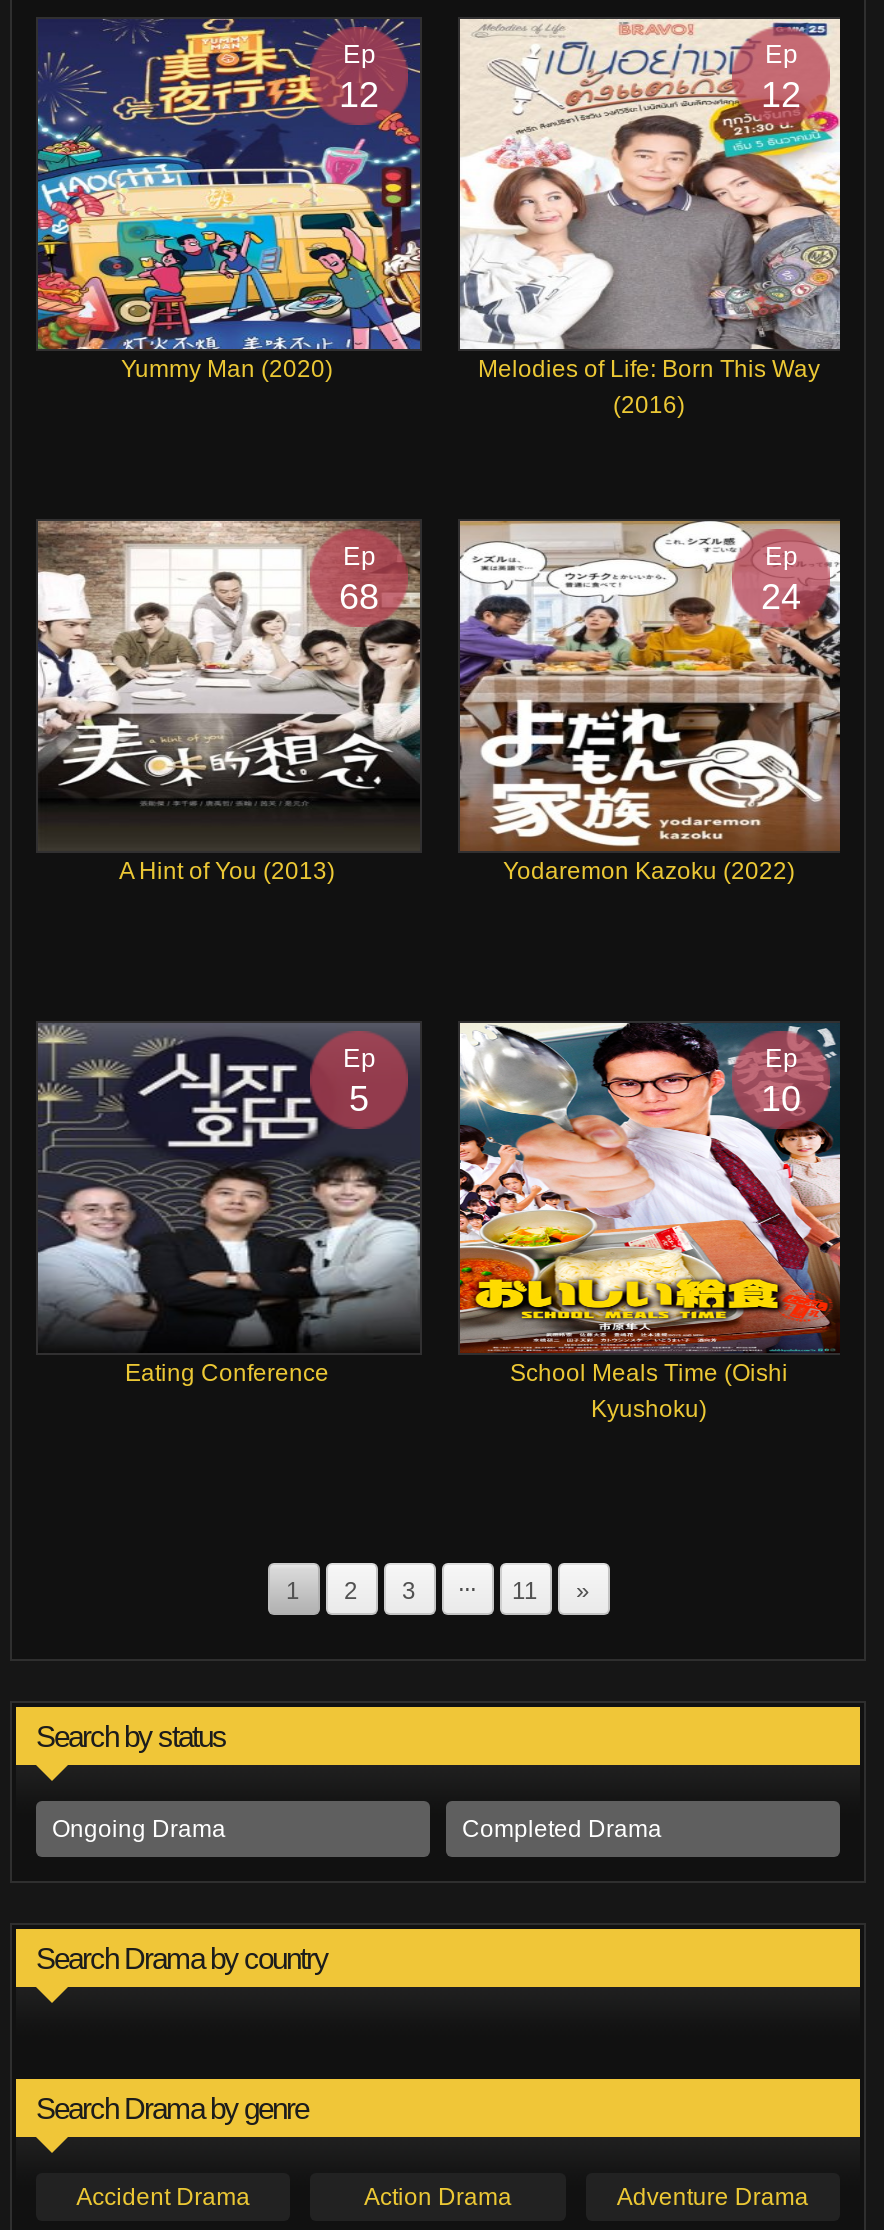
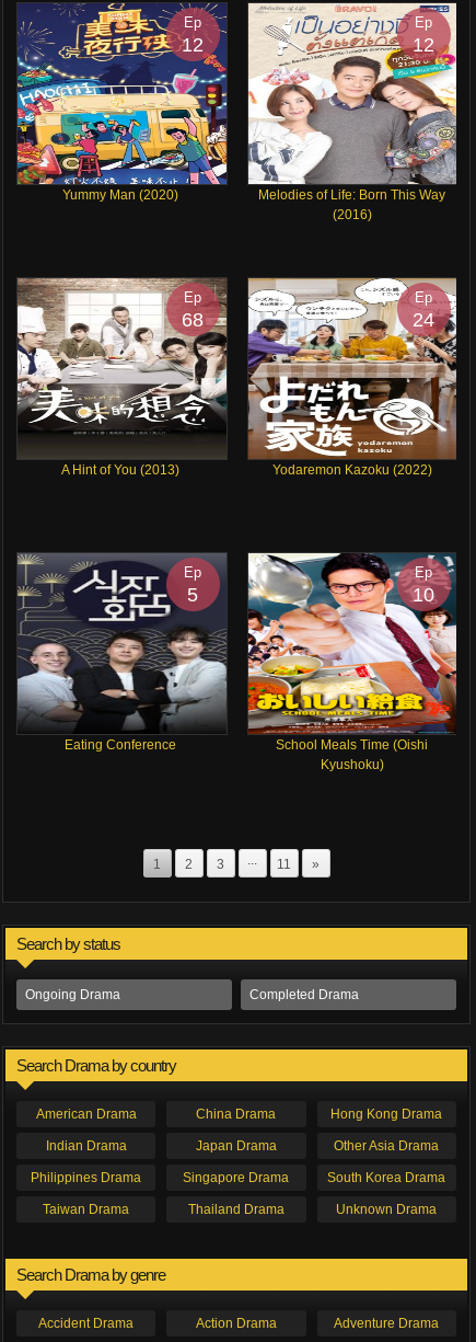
+ American Drama
+ China Drama
+ Hong Kong Drama
+ Indian Drama
+ Japan Drama
+ Other Asia Drama
+ Philippines Drama
+ Singapore Drama
+ South Korea Drama
+ Taiwan Drama
+ Thailand Drama
+ Unknown Drama
